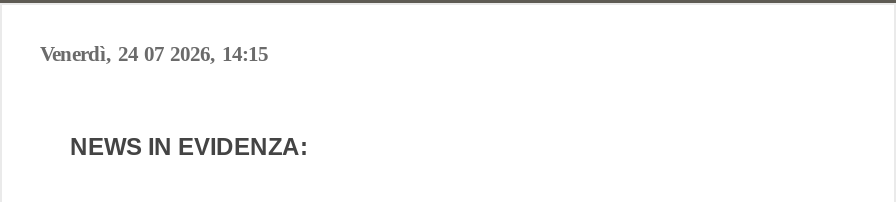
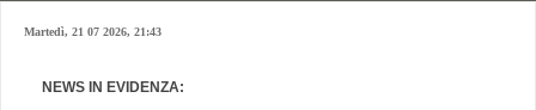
- Venerdì, 24 07 2026, 14:15
+ Martedì, 21 07 2026, 21:43
